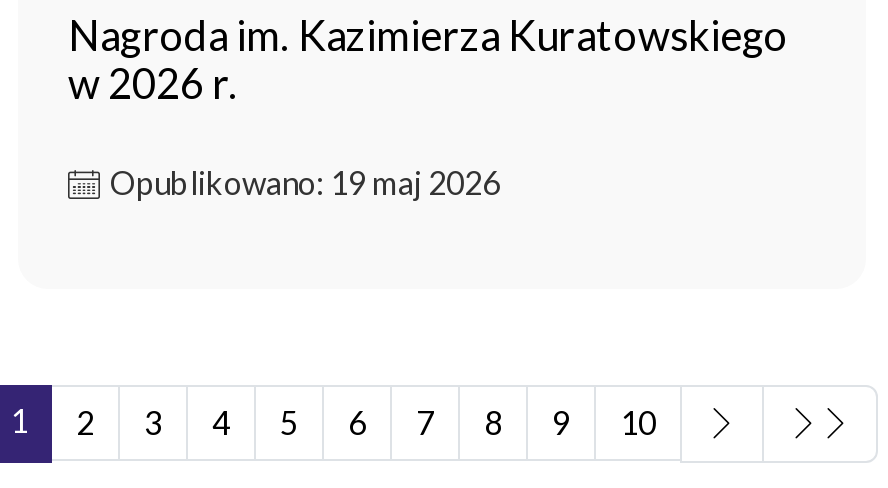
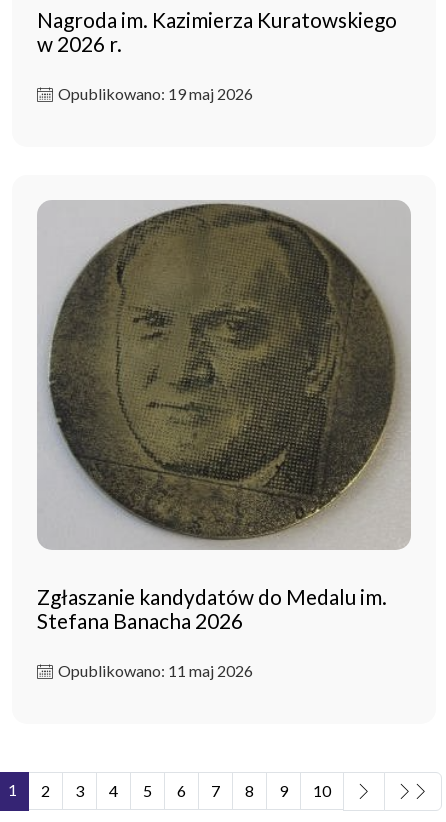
+ [image]
+ Zgłaszanie kandydatów do Medalu im.
+ Stefana Banacha 2026
+ Opublikowano: 11 maj 2026
